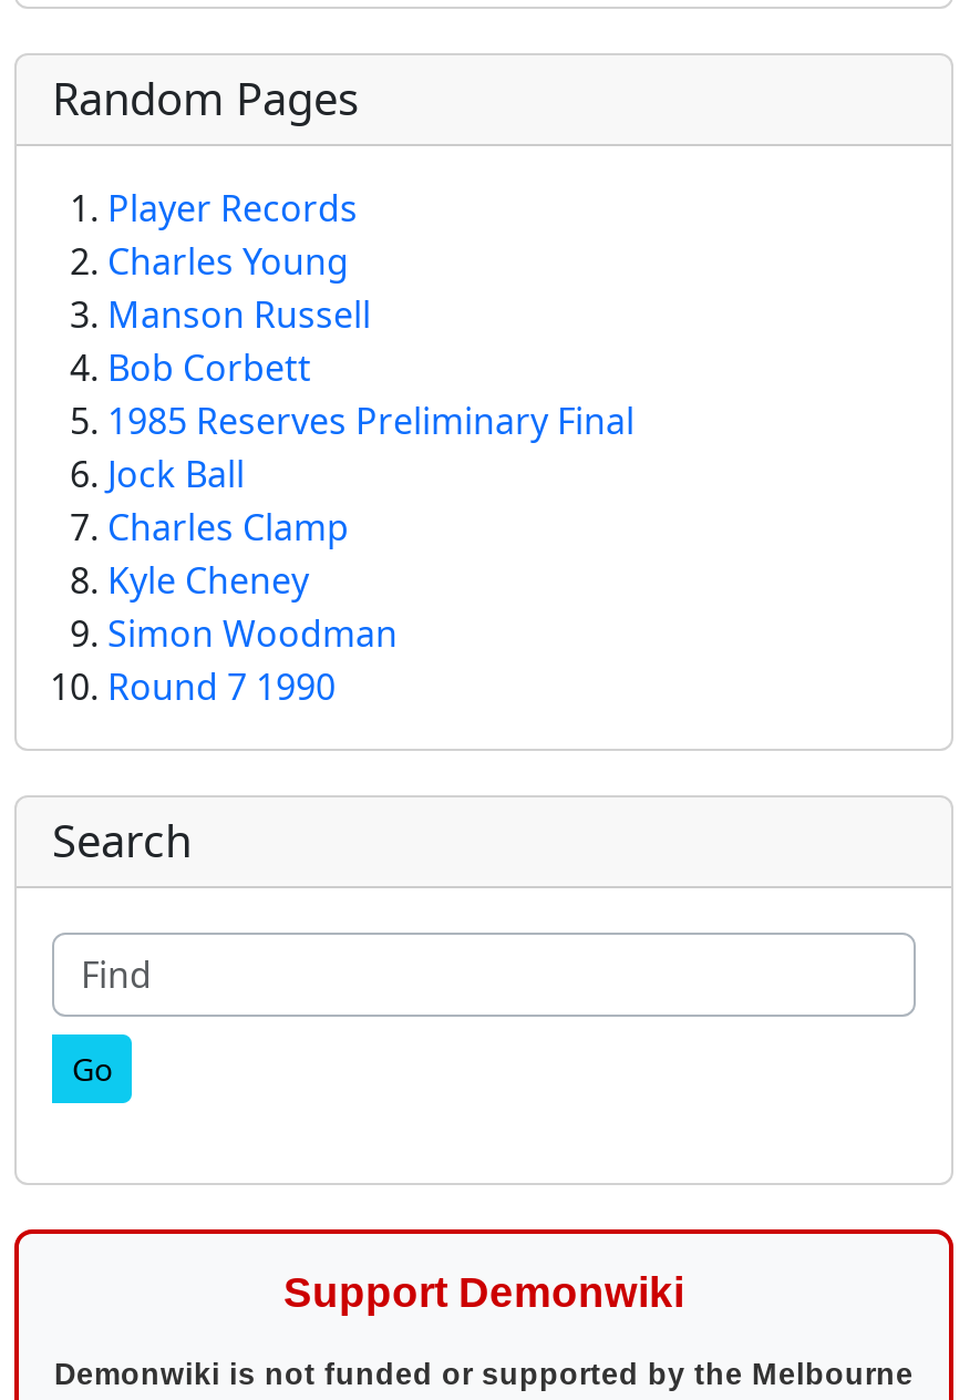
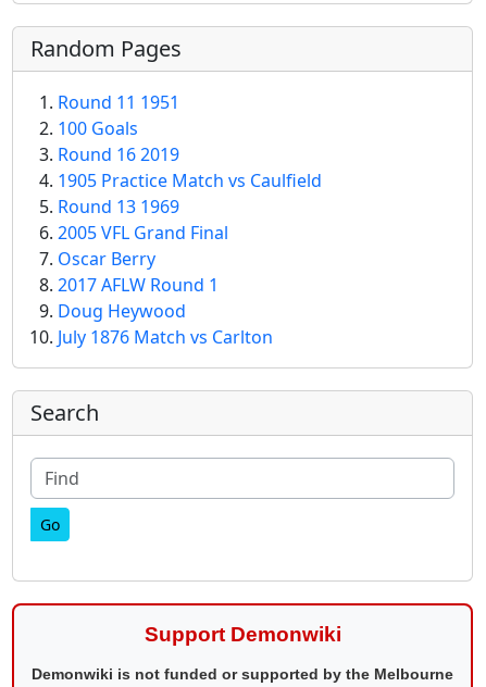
- Player Records
- Charles Young
- Manson Russell
- Bob Corbett
- 1985 Reserves Preliminary Final
- Jock Ball
- Charles Clamp
- Kyle Cheney
- Simon Woodman
- Round 7 1990
+ Round 11 1951
+ 100 Goals
+ Round 16 2019
+ 1905 Practice Match vs Caulfield
+ Round 13 1969
+ 2005 VFL Grand Final
+ Oscar Berry
+ 2017 AFLW Round 1
+ Doug Heywood
+ July 1876 Match vs Carlton
